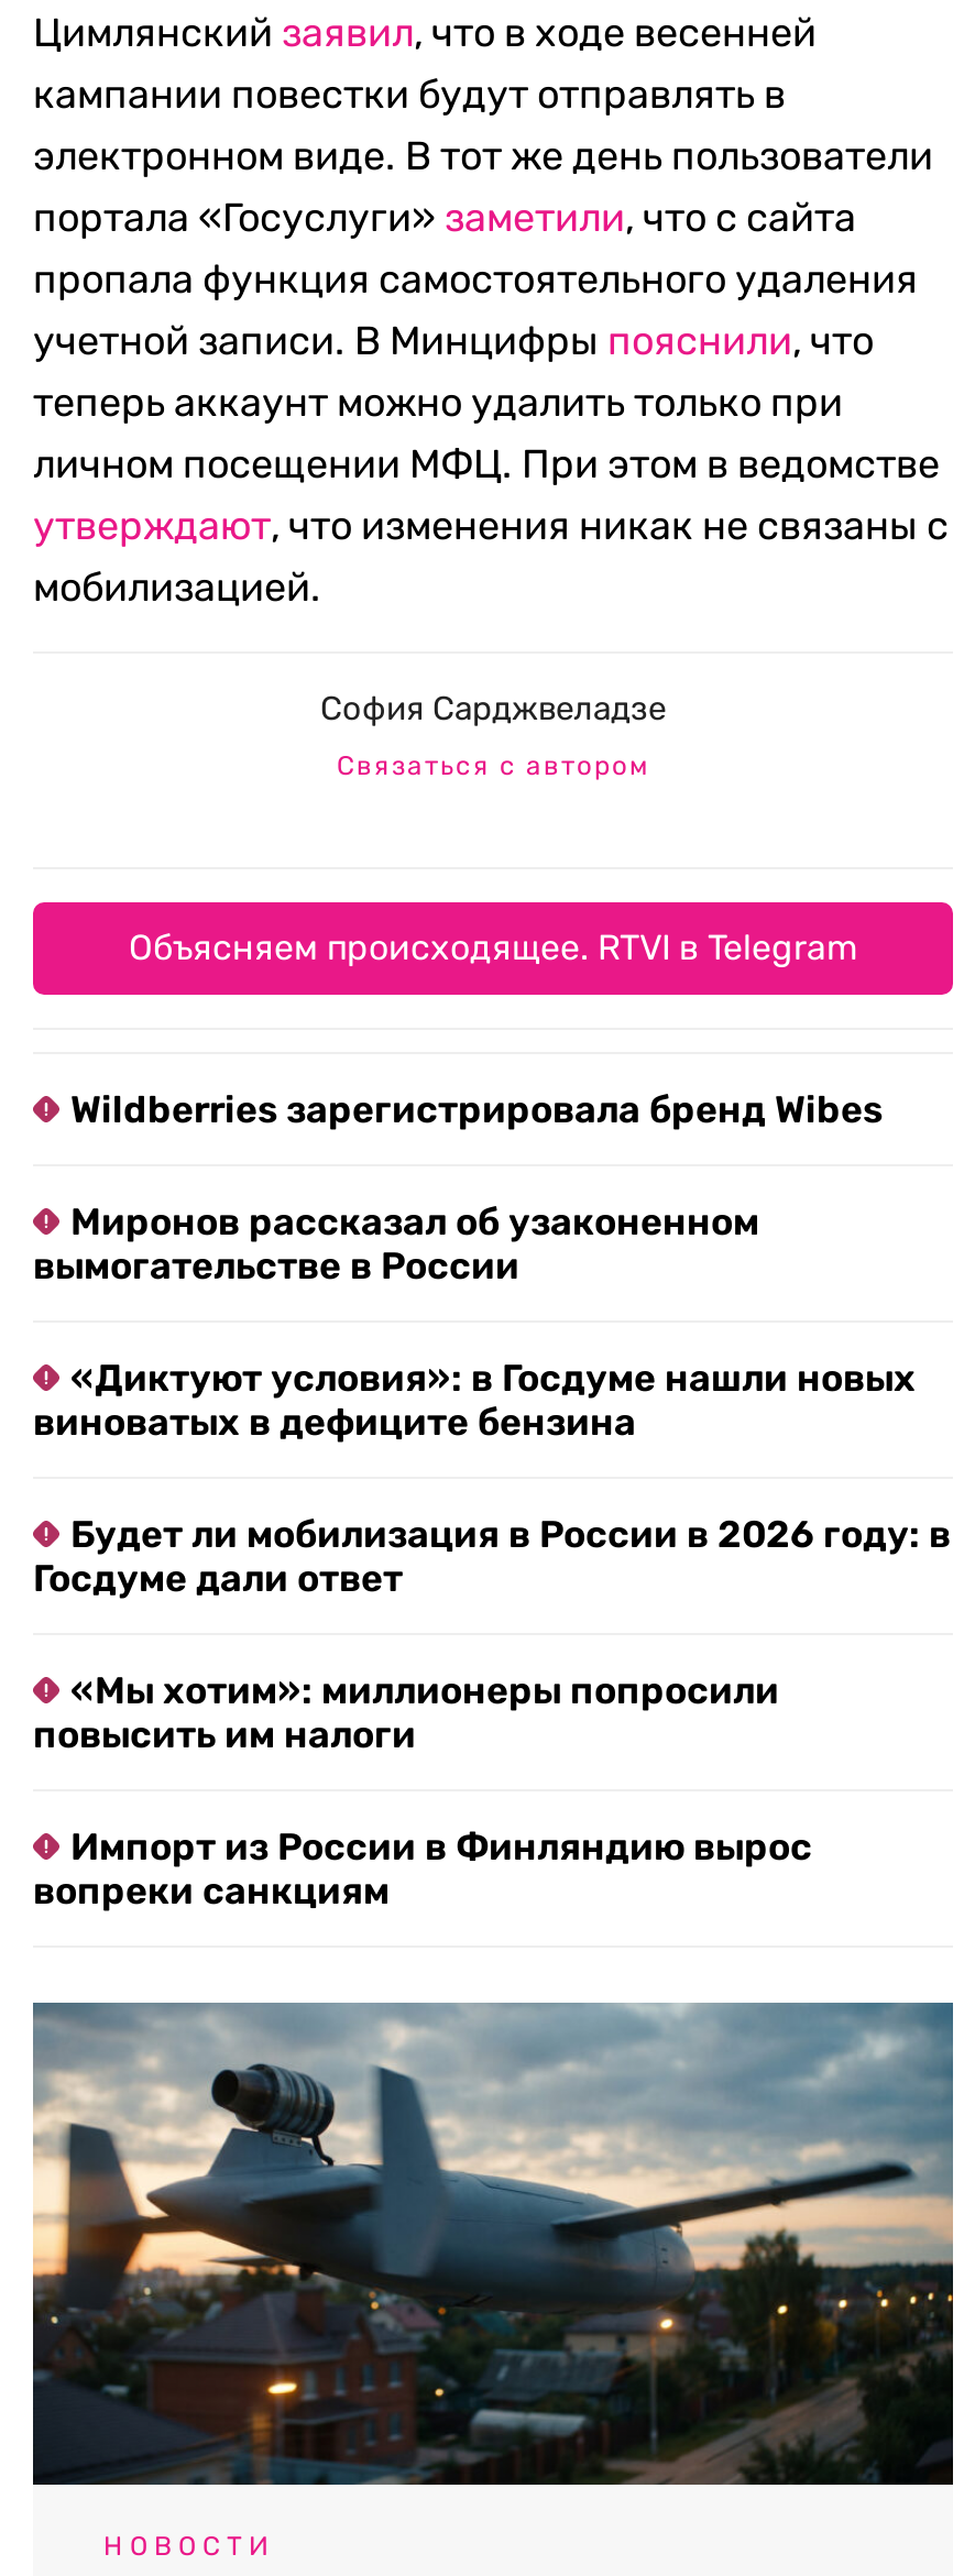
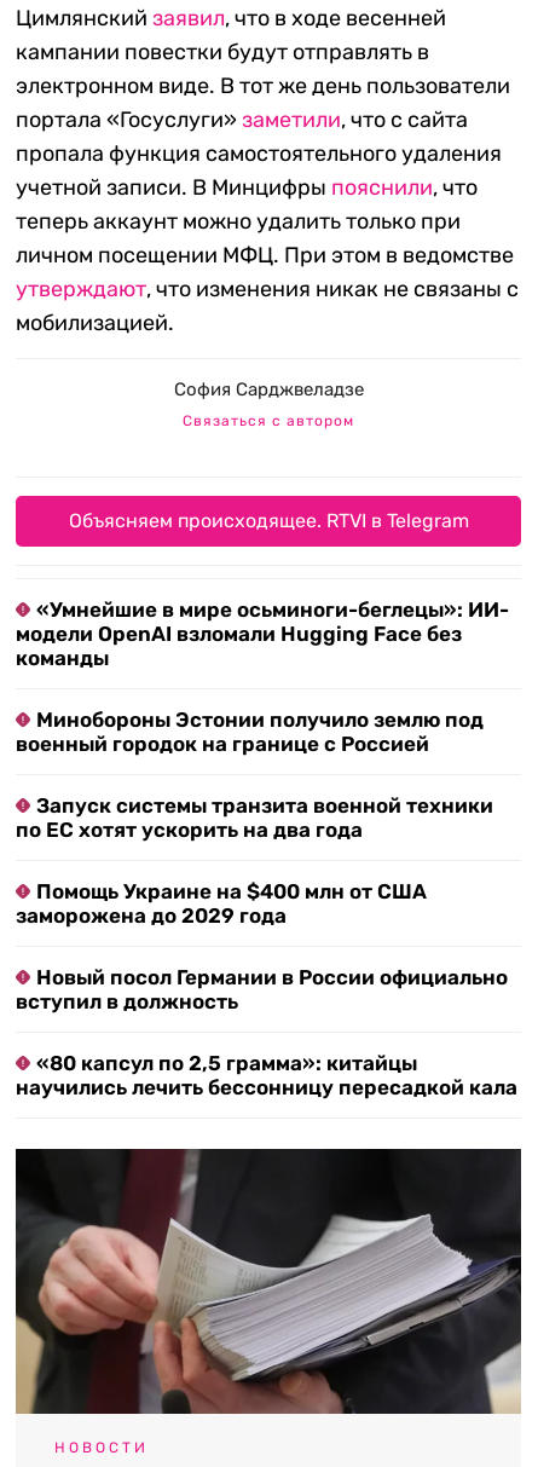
- Wildberries зарегистрировала бренд Wibes
+ «Умнейшие в мире осьминоги-беглецы»: ИИ-
+ модели OpenAI взломали Hugging Face без
+ команды

- Миронов рассказал об узаконенном
- вымогательстве в России
+ Минобороны Эстонии получило землю под
+ военный городок на границе с Россией

- «Диктуют условия»: в Госдуме нашли новых
- виноватых в дефиците бензина
+ Запуск системы транзита военной техники
+ по ЕС хотят ускорить на два года

- Будет ли мобилизация в России в 2026 году: в
- Госдуме дали ответ
+ Помощь Украине на $400 млн от США
+ заморожена до 2029 года

- «Мы хотим»: миллионеры попросили
- повысить им налоги
+ Новый посол Германии в России официально
+ вступил в должность

- Импорт из России в Финляндию вырос
- вопреки санкциям
+ «80 капсул по 2,5 грамма»: китайцы
+ научились лечить бессонницу пересадкой кала

- [image]
+ [image]
